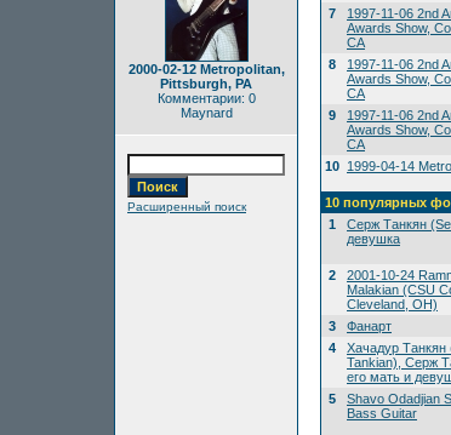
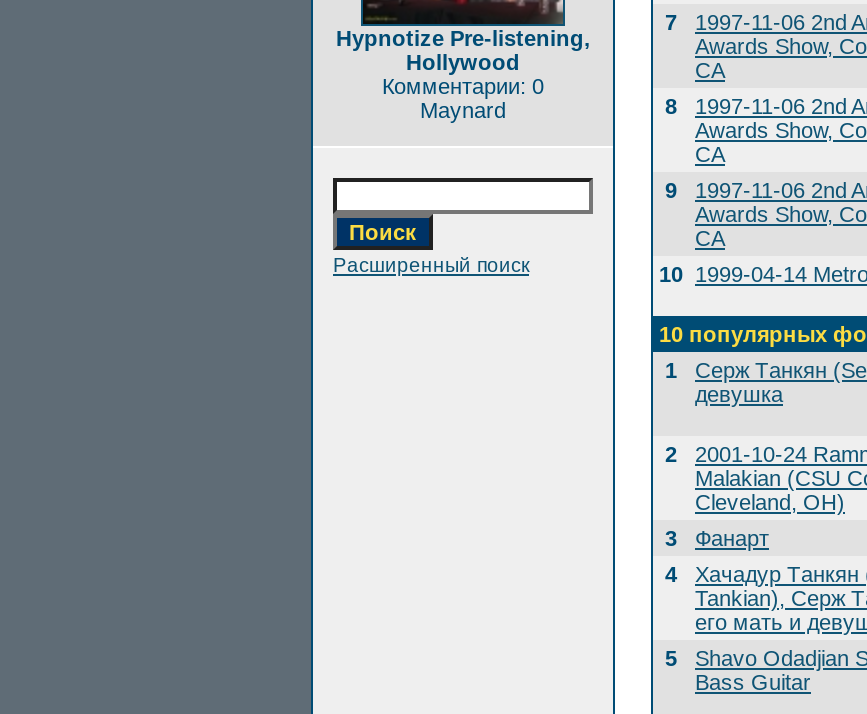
- 2000-02-12 Metropolitan,
- Pittsburgh, PA
+ Hypnotize Pre-listening,
+ Hollywood

moved up: Комментарии: 0 | Maynard | Расширенный поиск
